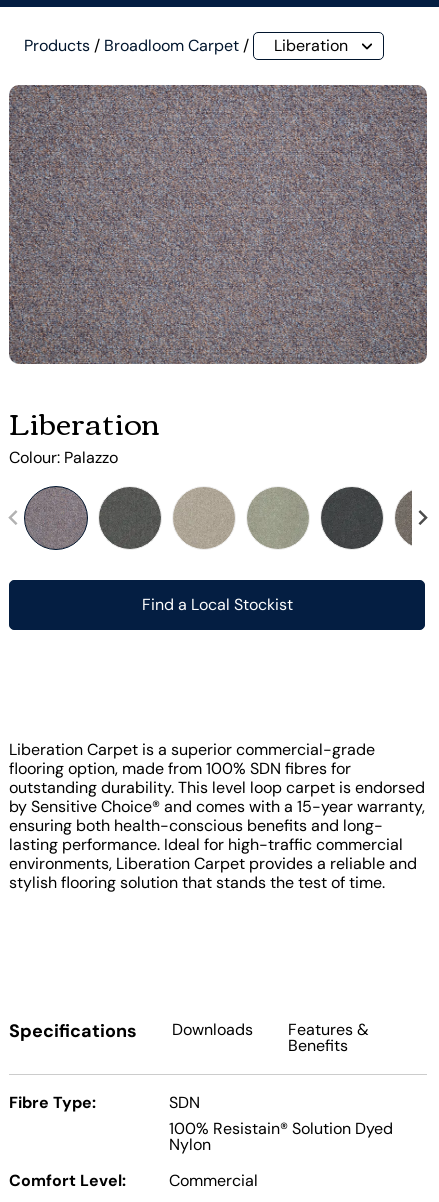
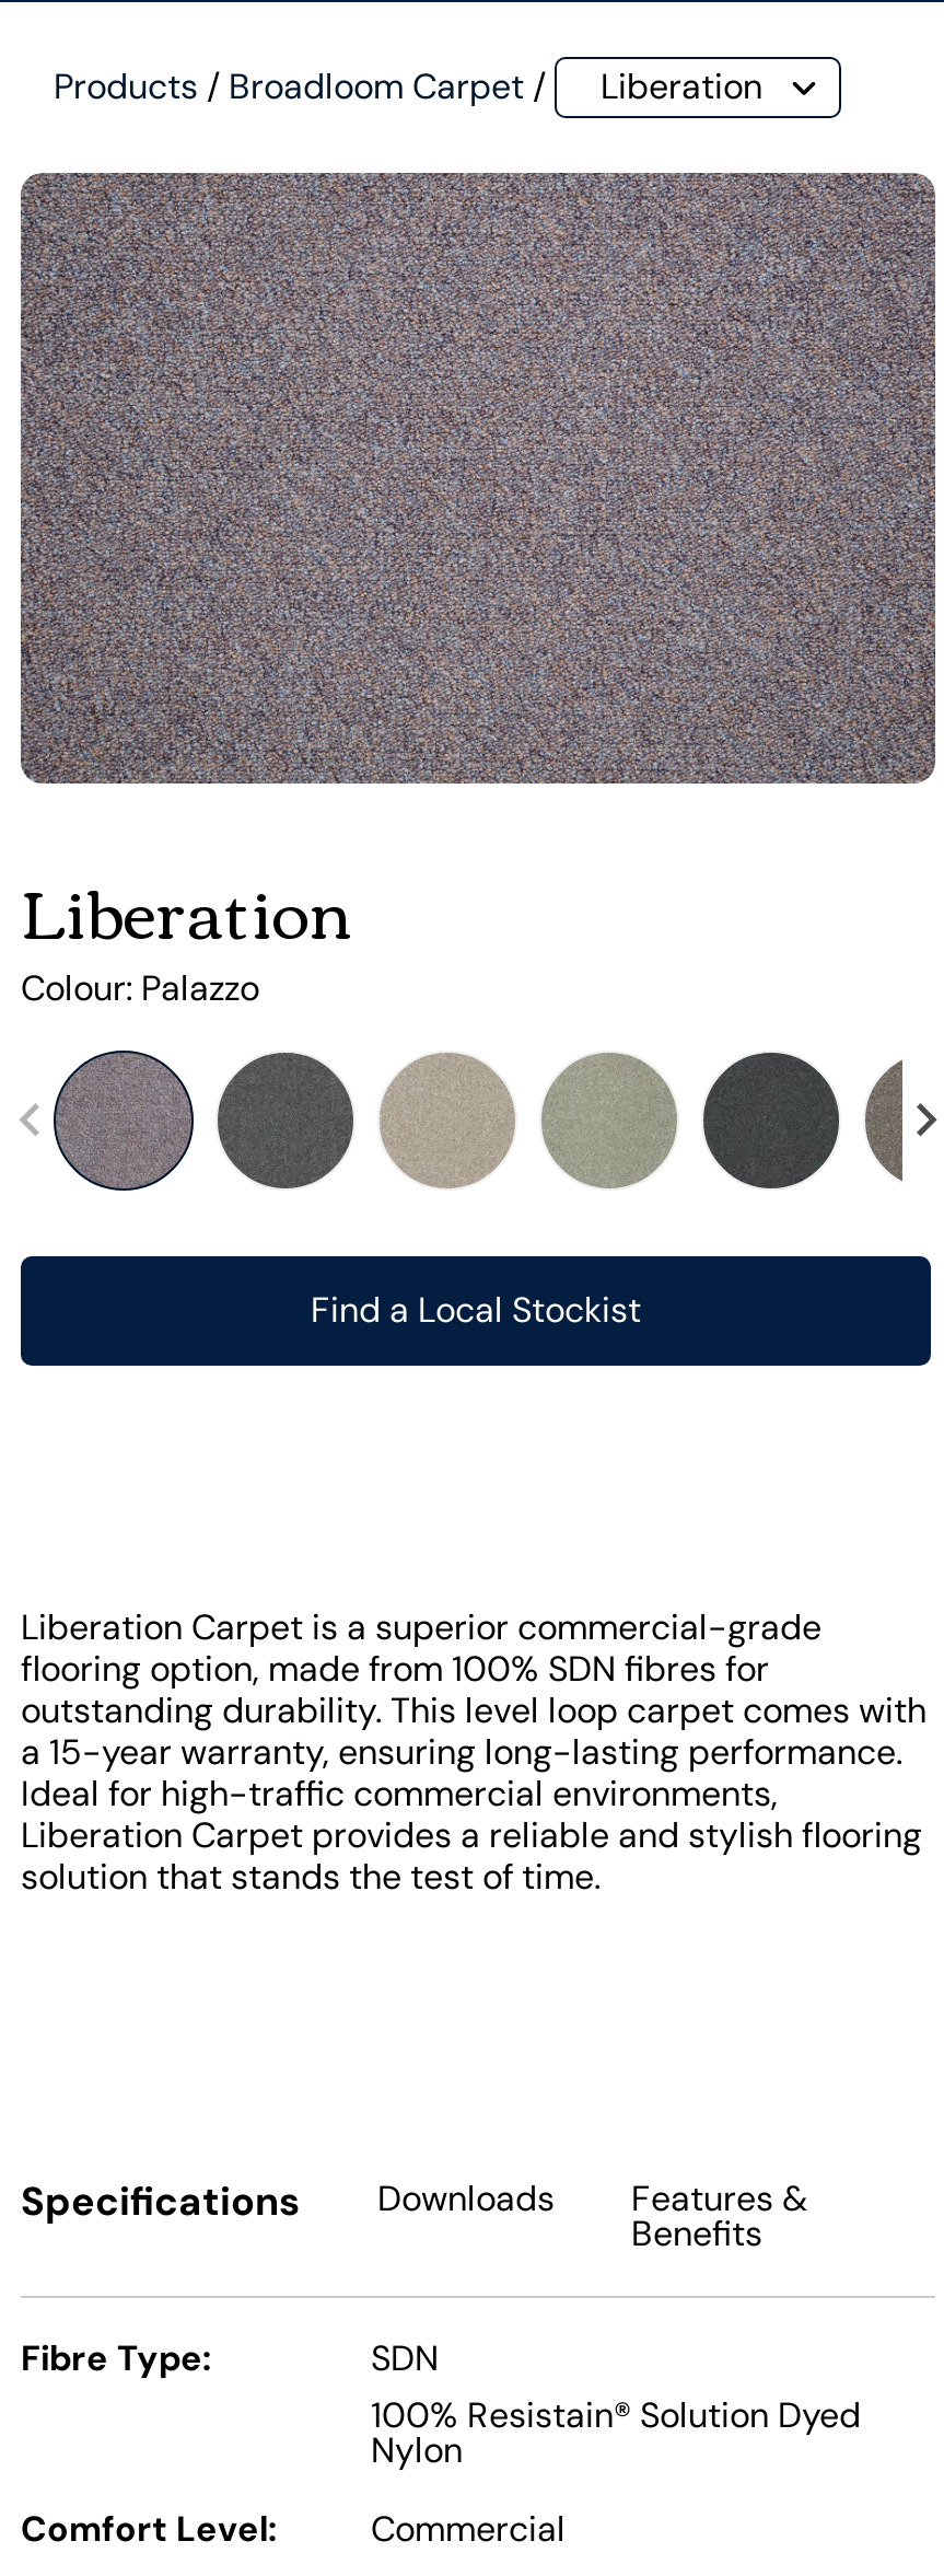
- outstanding durability. This level loop carpet is endorsed
- by Sensitive Choice® and comes with a 15-year warranty,
- ensuring both health-conscious benefits and long-
- lasting performance. Ideal for high-traffic commercial
- environments, Liberation Carpet provides a reliable and
- stylish flooring solution that stands the test of time.
+ outstanding durability. This level loop carpet comes with
+ a 15-year warranty, ensuring long-lasting performance.
+ Ideal for high-traffic commercial environments,
+ Liberation Carpet provides a reliable and stylish flooring
+ solution that stands the test of time.
